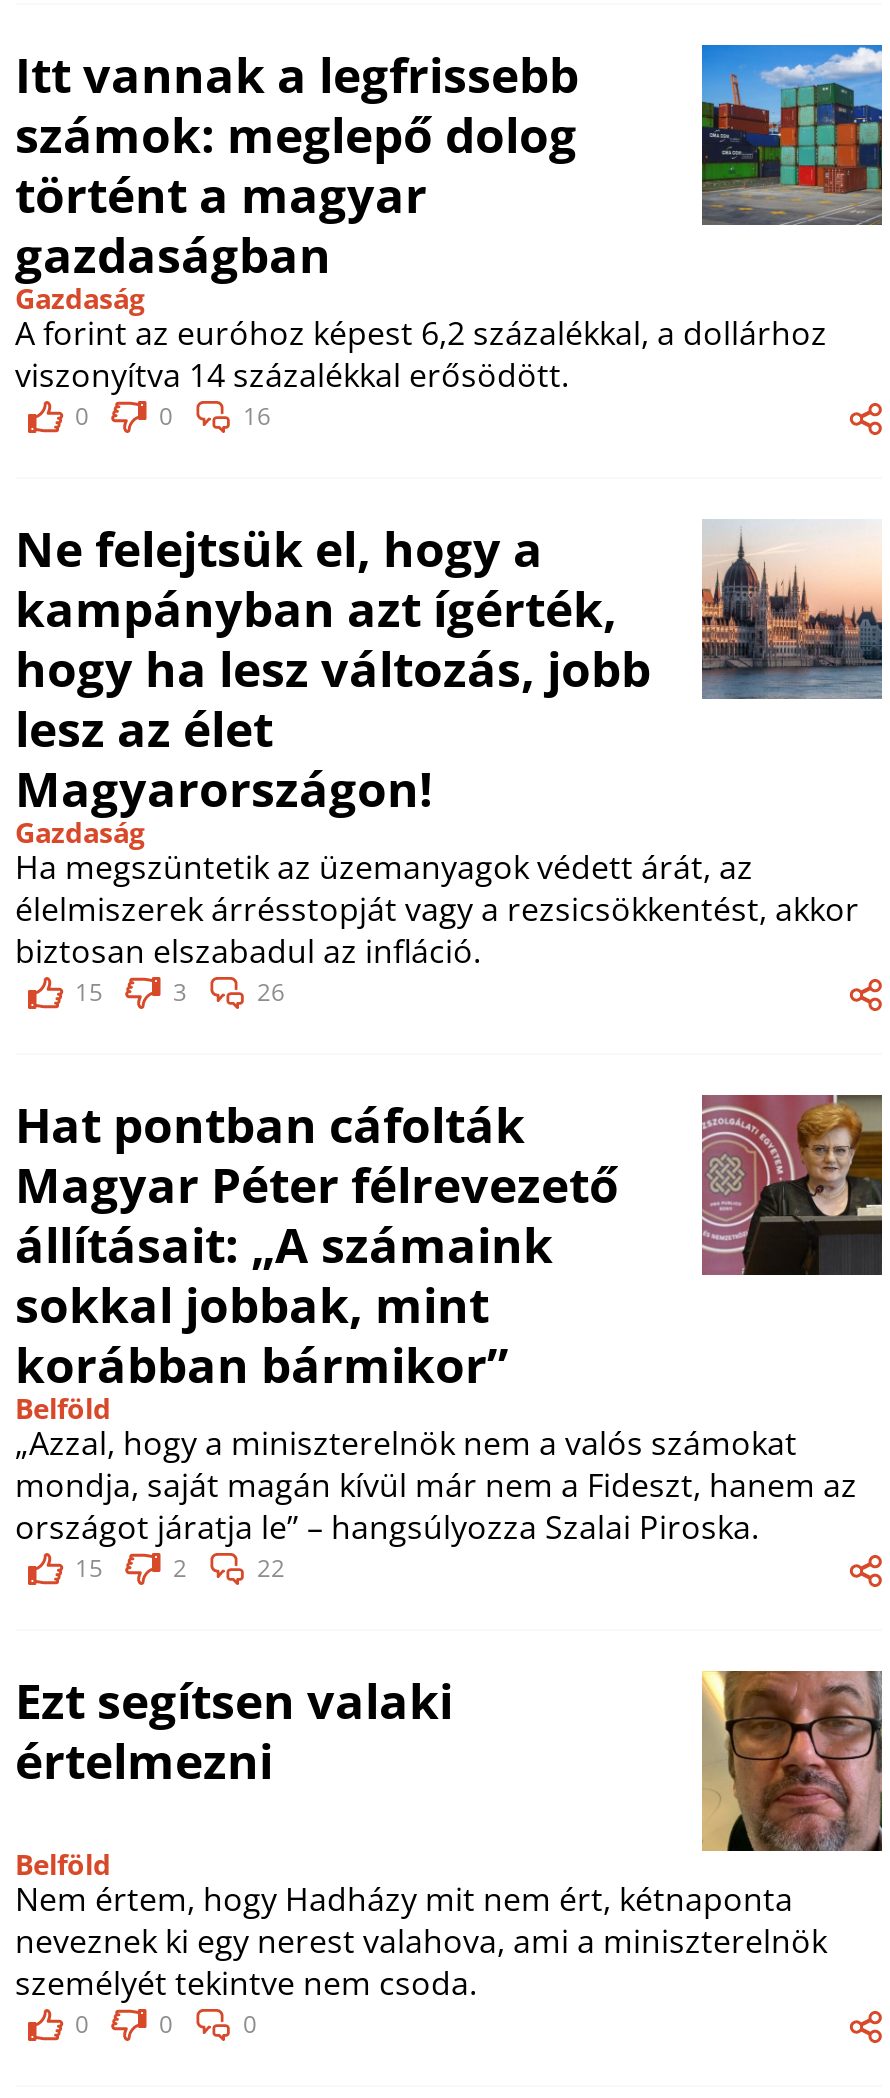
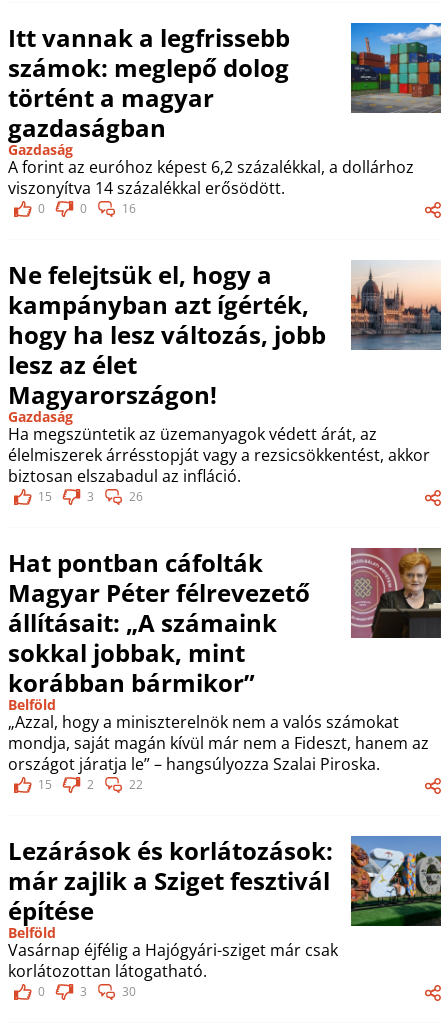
- Ezt segítsen valaki
- értelmezni
+ Lezárások és korlátozások:
+ már zajlik a Sziget fesztivál
+ építése

- [image]
- Nem értem, hogy Hadházy mit nem ért, kétnaponta
- neveznek ki egy nerest valahova, ami a miniszterelnök
- személyét tekintve nem csoda.
+ [image]
+ Vasárnap éjfélig a Hajógyári-sziget már csak
+ korlátozottan látogatható.

- 0
- 0
+ 3
+ 30
